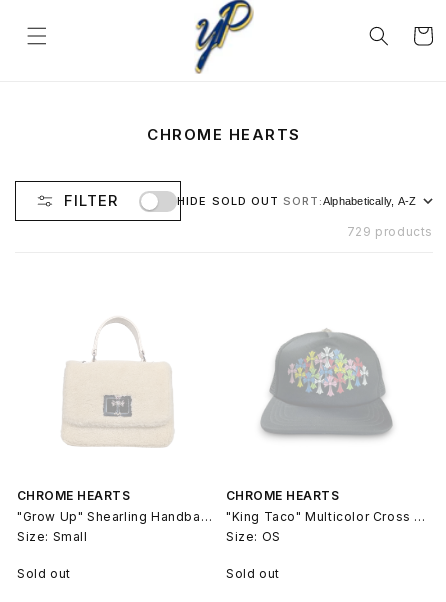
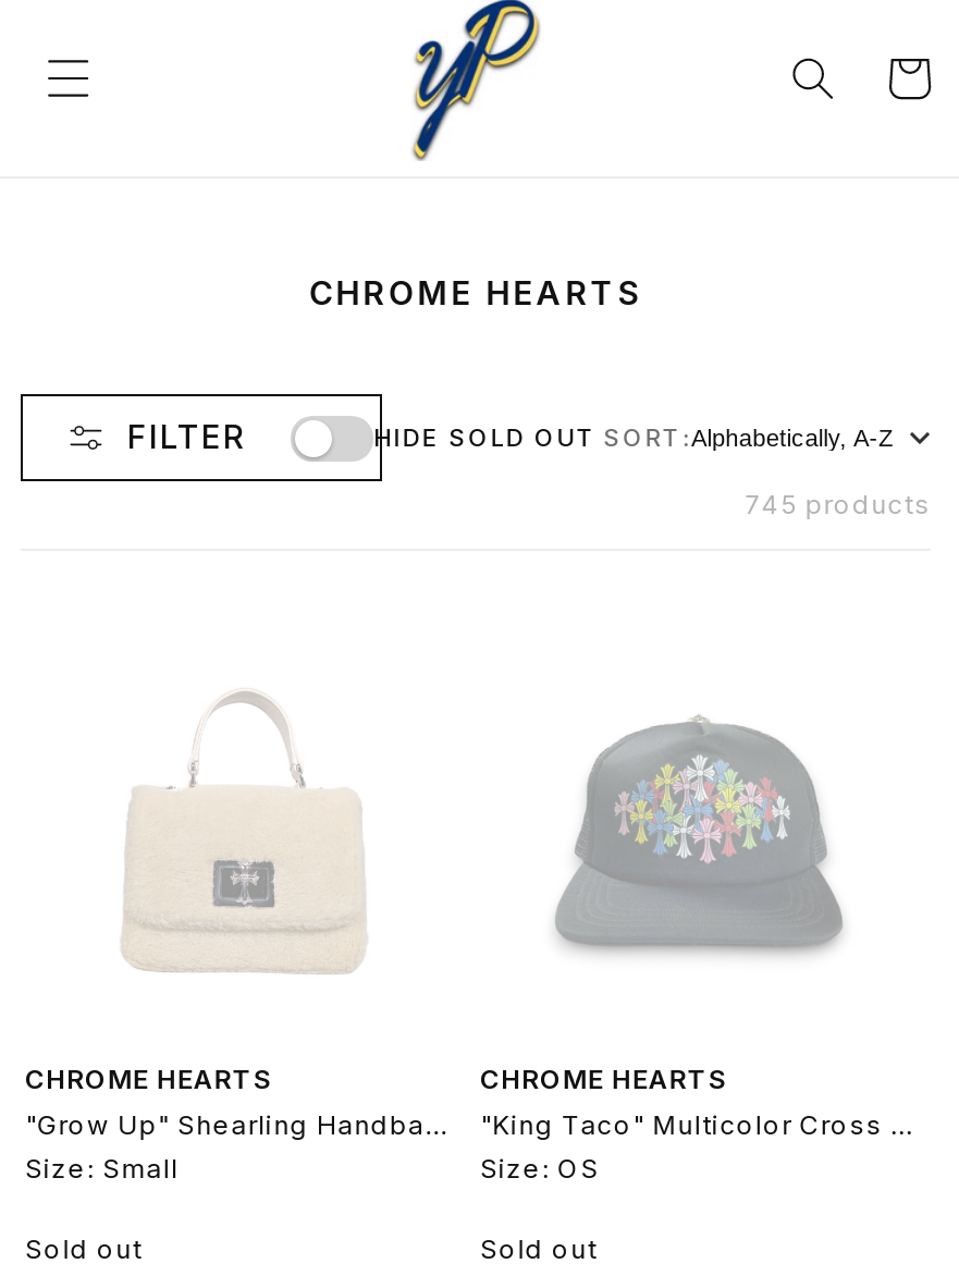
- 729 products
+ 745 products
